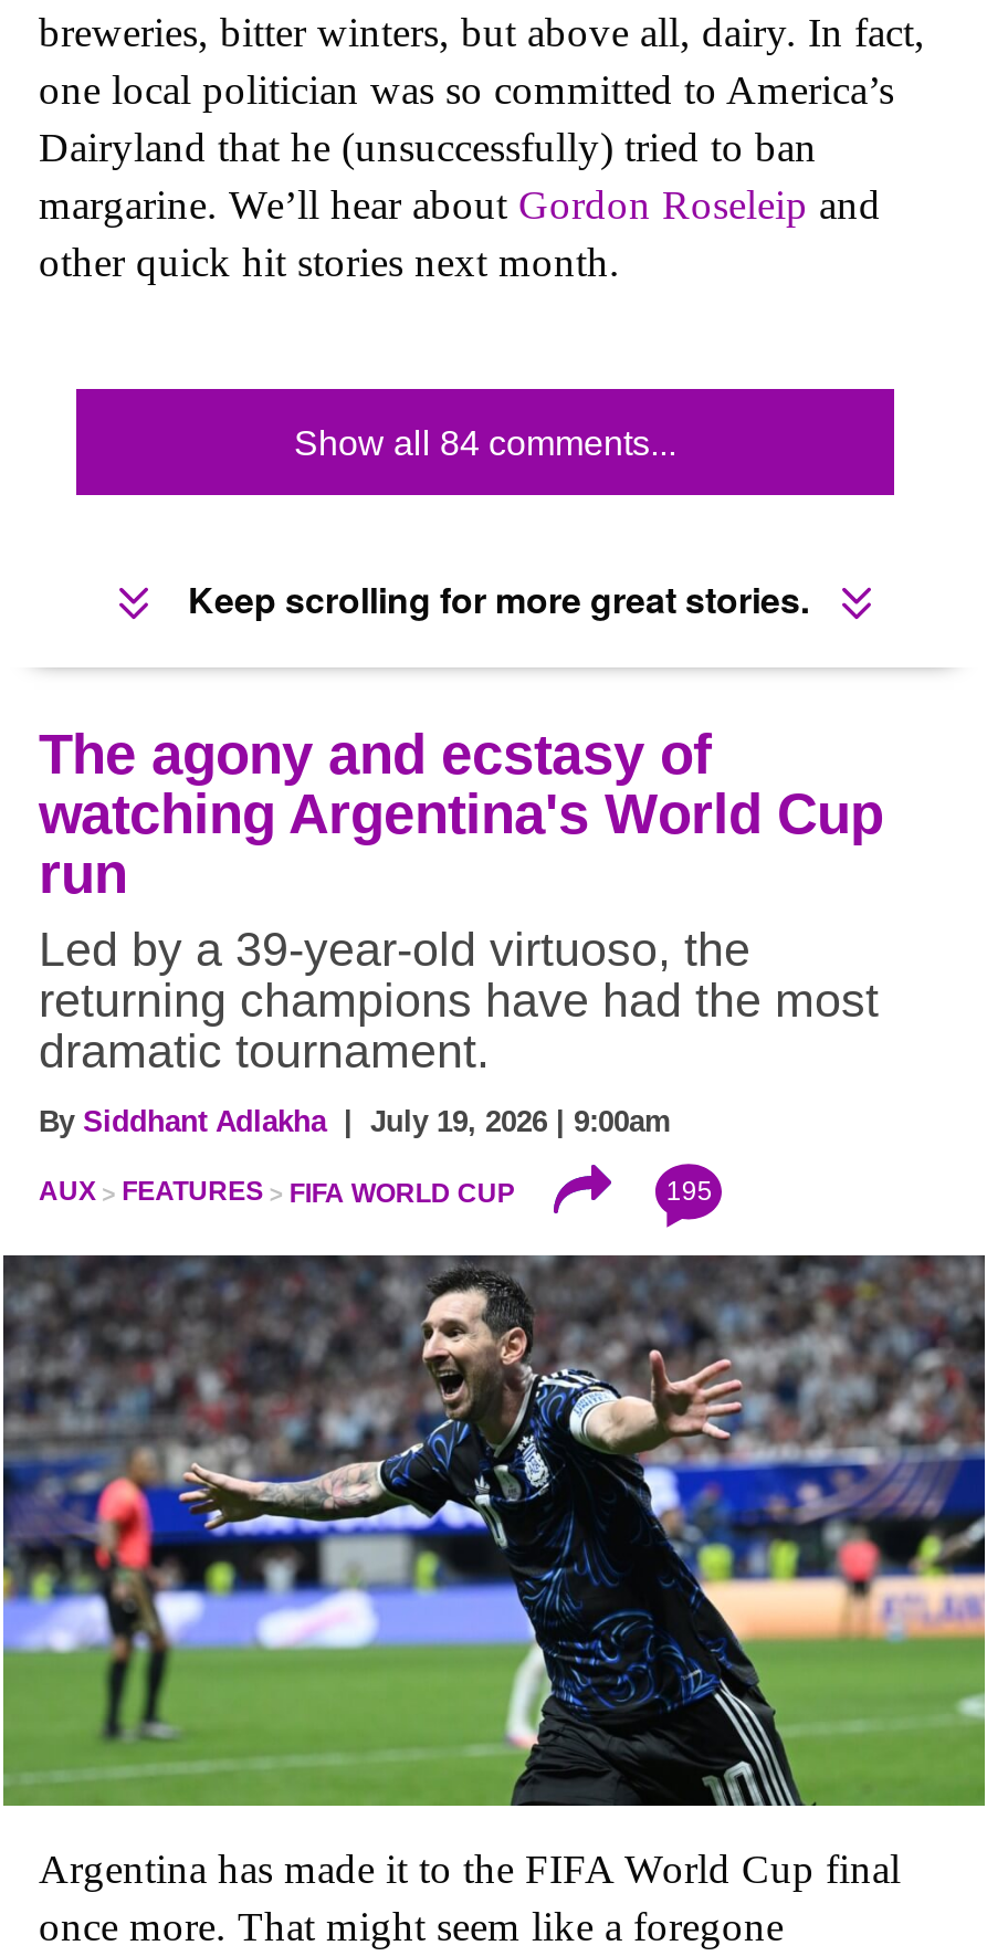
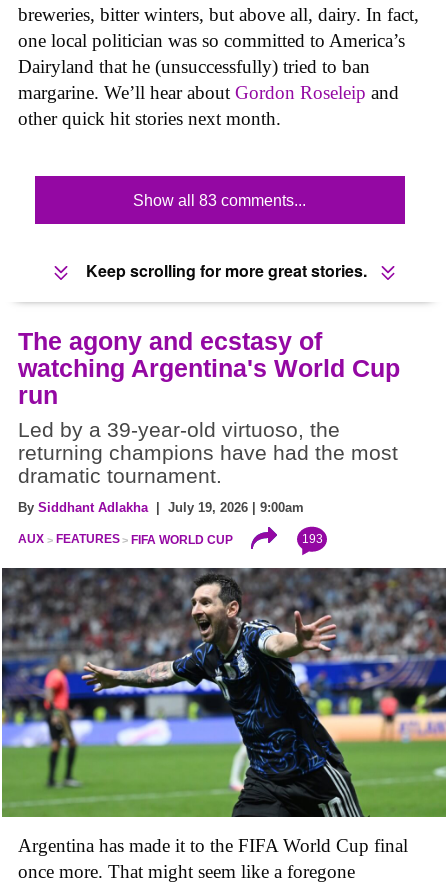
- Show all 84 comments...
+ Show all 83 comments...

- 195
+ 193
